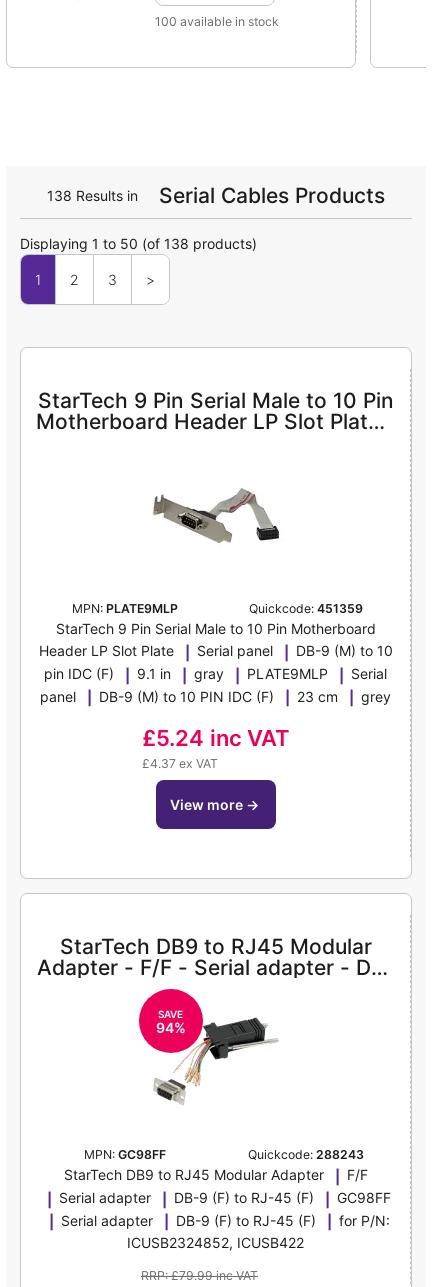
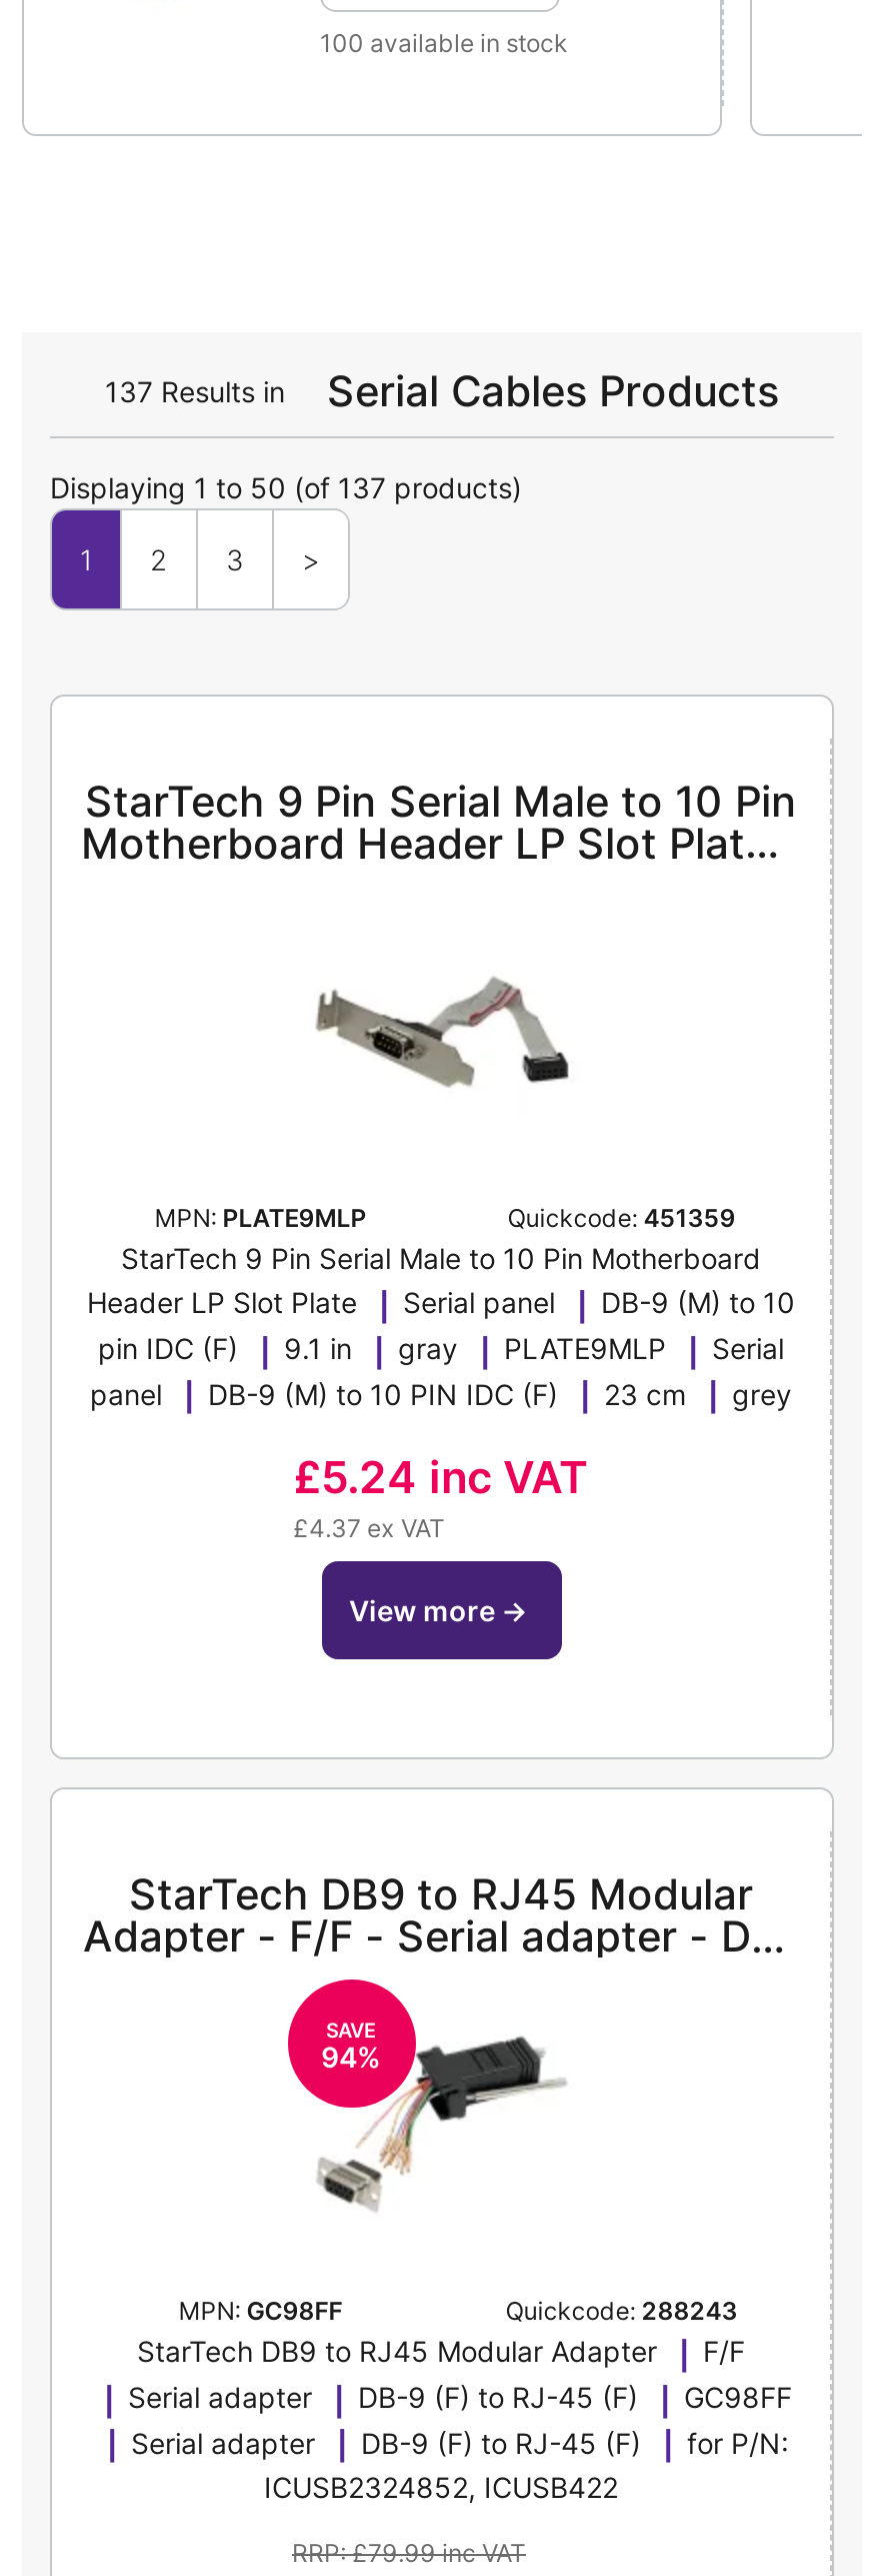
- 138 Results in Serial Cables Products
+ 137 Results in Serial Cables Products

- Displaying 1 to 50 (of 138 products)
+ Displaying 1 to 50 (of 137 products)
